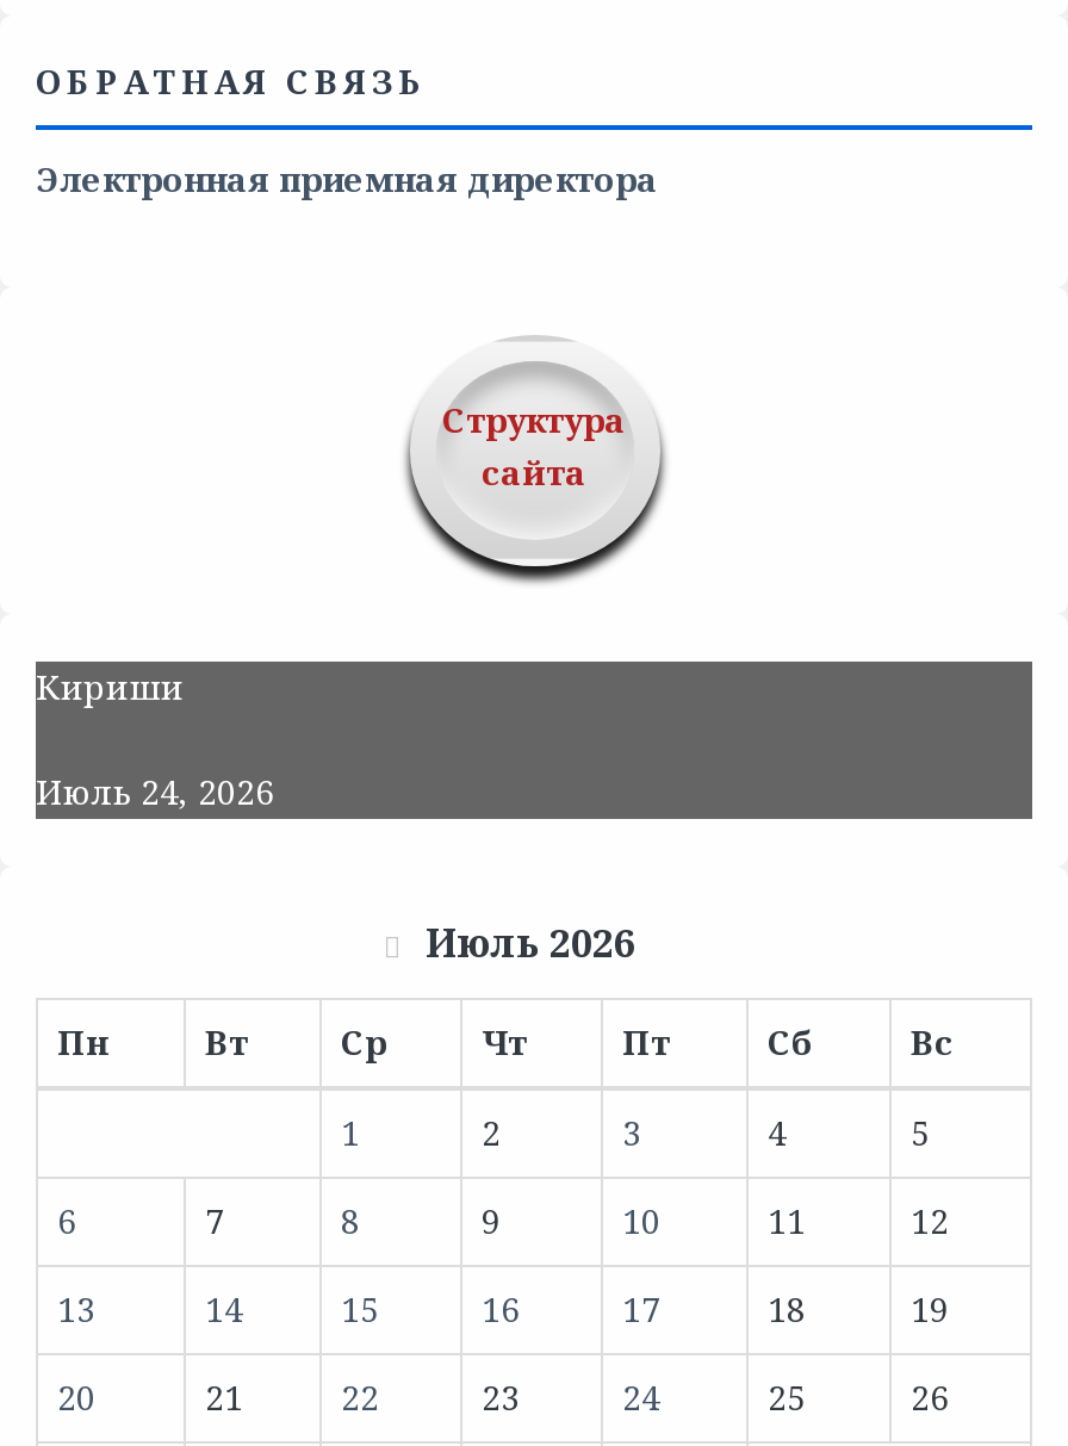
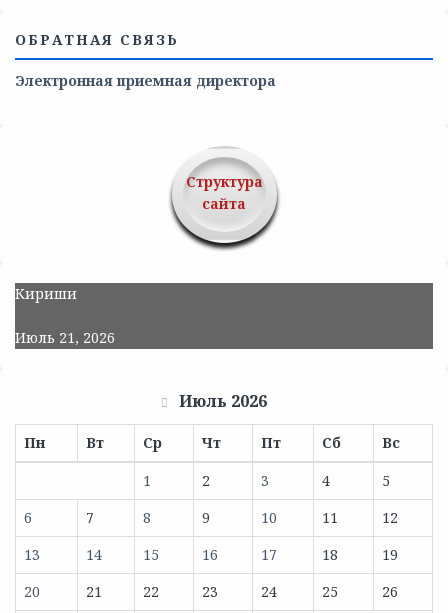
- Июль 24, 2026
+ Июль 21, 2026
